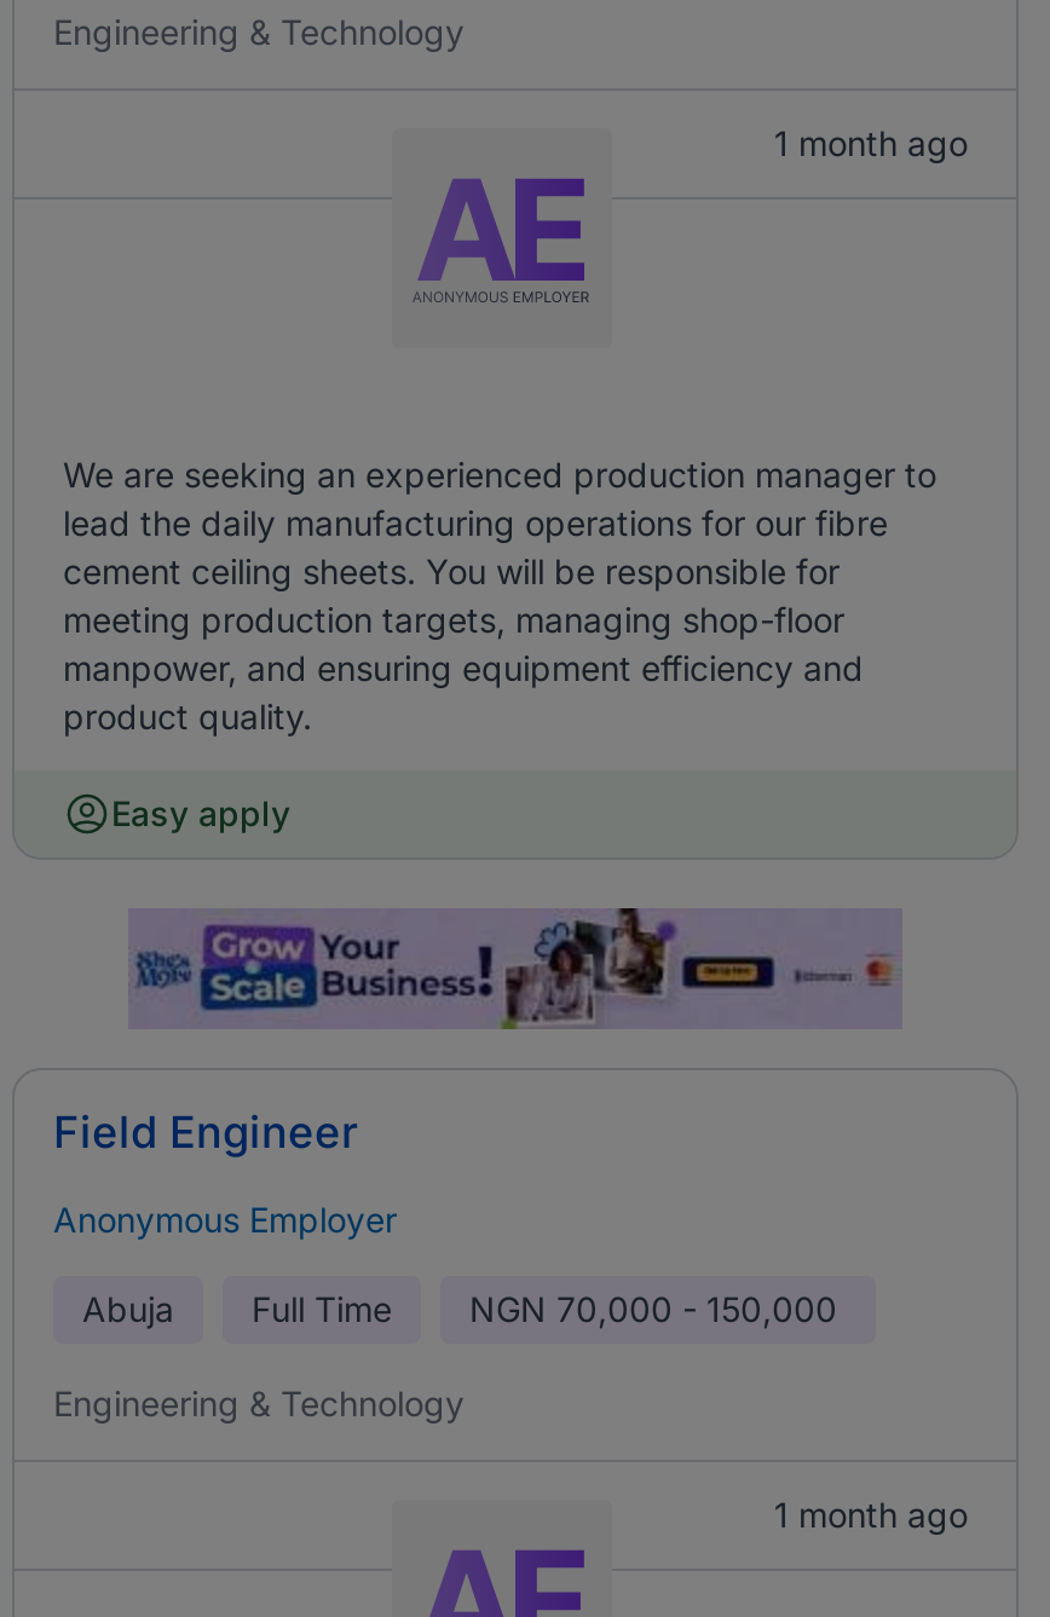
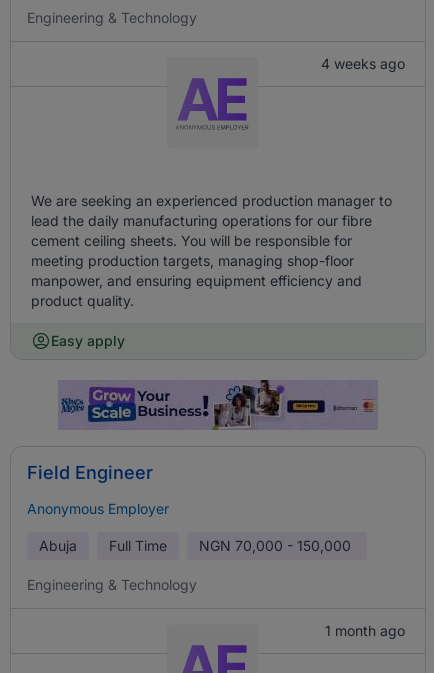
- 1 month ago
+ 4 weeks ago
